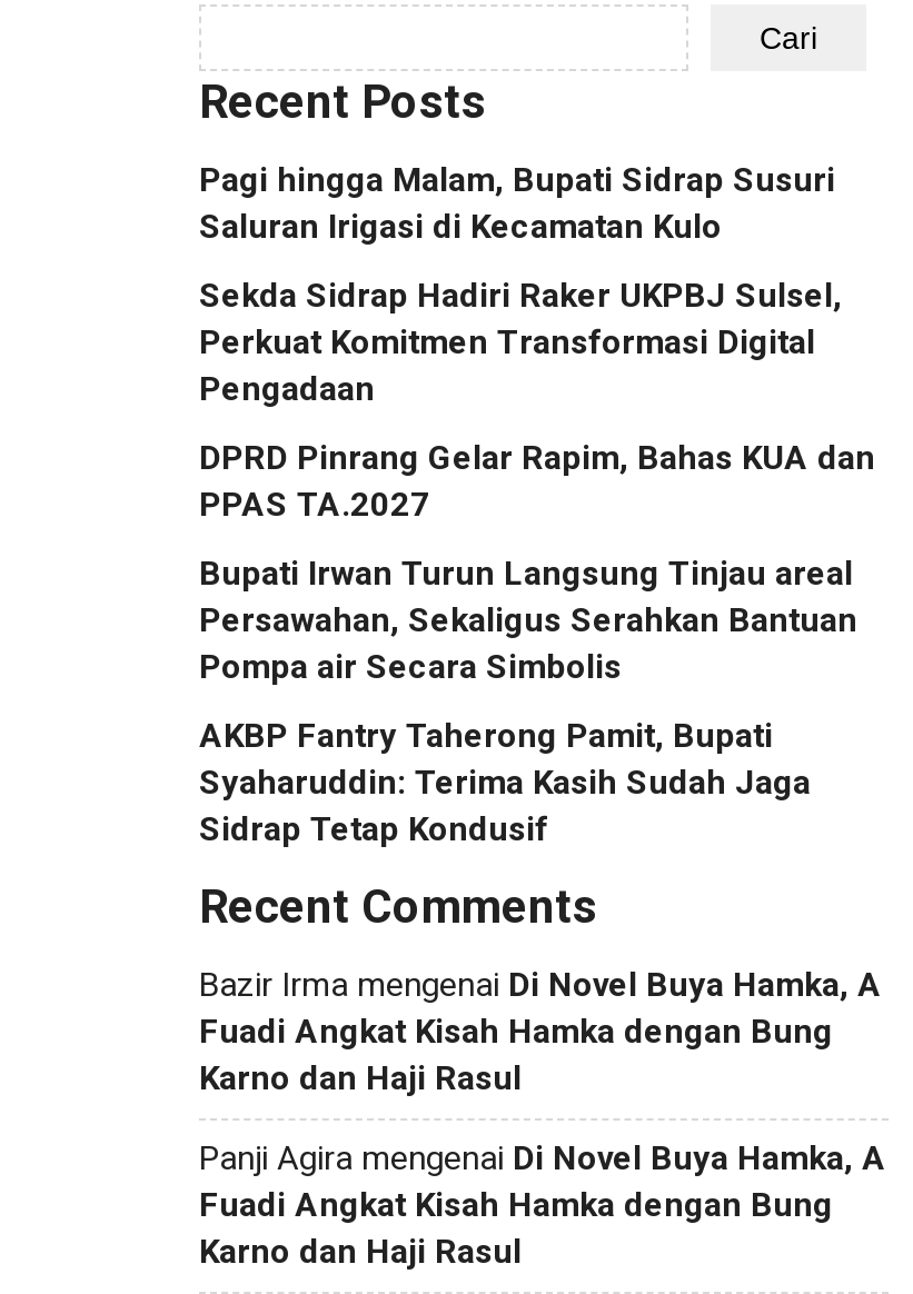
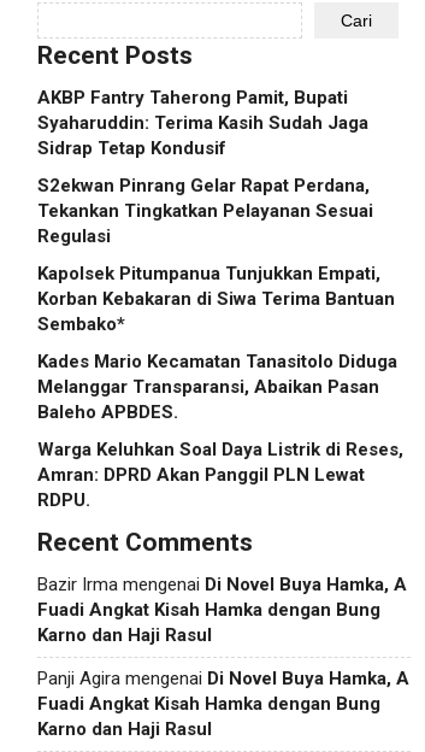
- Pagi hingga Malam, Bupati Sidrap Susuri
- Saluran Irigasi di Kecamatan Kulo
- Sekda Sidrap Hadiri Raker UKPBJ Sulsel,
- Perkuat Komitmen Transformasi Digital
- Pengadaan
- DPRD Pinrang Gelar Rapim, Bahas KUA dan
- PPAS TA.2027
- Bupati Irwan Turun Langsung Tinjau areal
- Persawahan, Sekaligus Serahkan Bantuan
- Pompa air Secara Simbolis

moved up: AKBP Fantry Taherong Pamit, Bupati | Syaharuddin: Terima Kasih Sudah Jaga | Sidrap Tetap Kondusif

+ S2ekwan Pinrang Gelar Rapat Perdana,
+ Tekankan Tingkatkan Pelayanan Sesuai
+ Regulasi
+ Kapolsek Pitumpanua Tunjukkan Empati,
+ Korban Kebakaran di Siwa Terima Bantuan
+ Sembako*
+ Kades Mario Kecamatan Tanasitolo Diduga
+ Melanggar Transparansi, Abaikan Pasan
+ Baleho APBDES.
+ Warga Keluhkan Soal Daya Listrik di Reses,
+ Amran: DPRD Akan Panggil PLN Lewat
+ RDPU.
